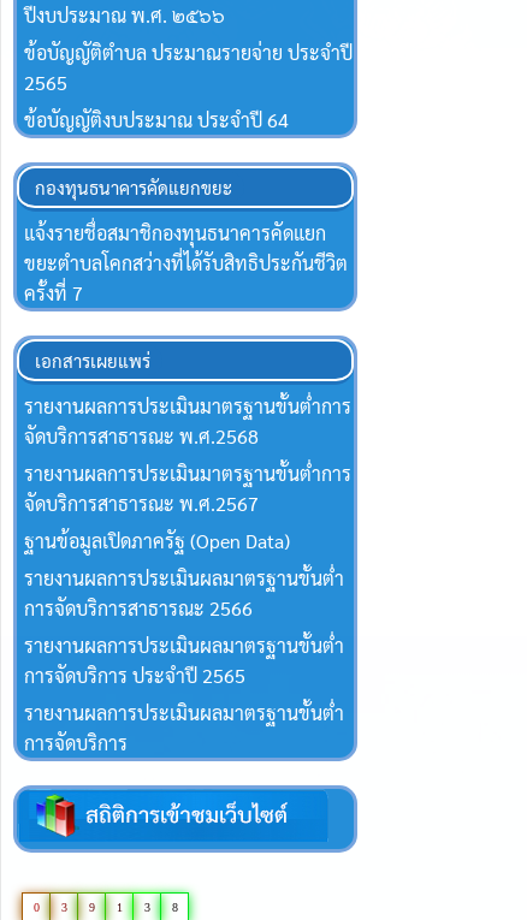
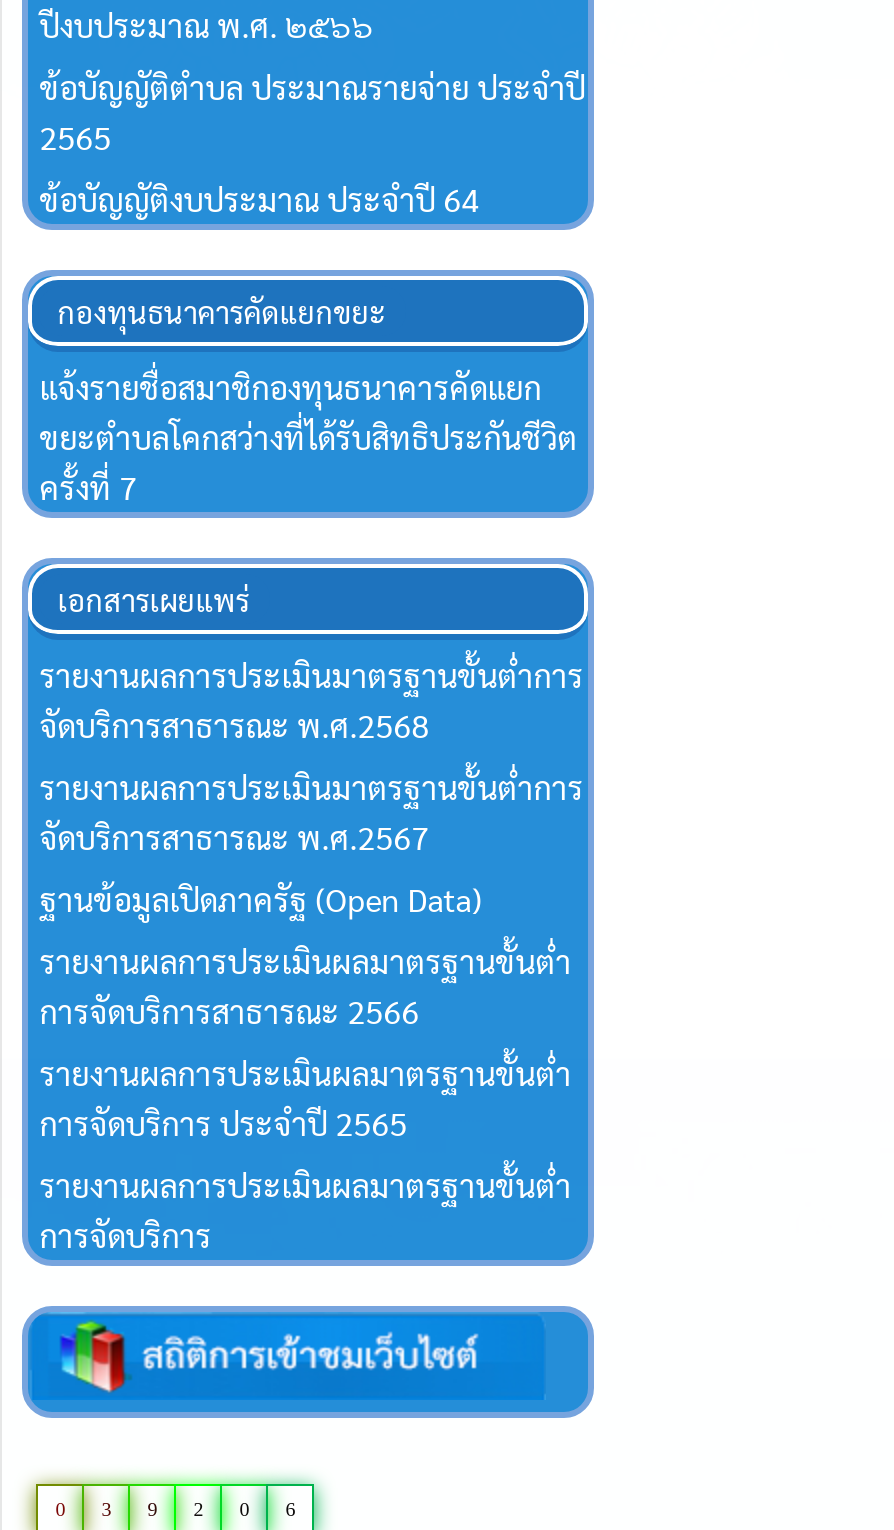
- 1
+ 2

- 3
+ 0

- 8
+ 6
